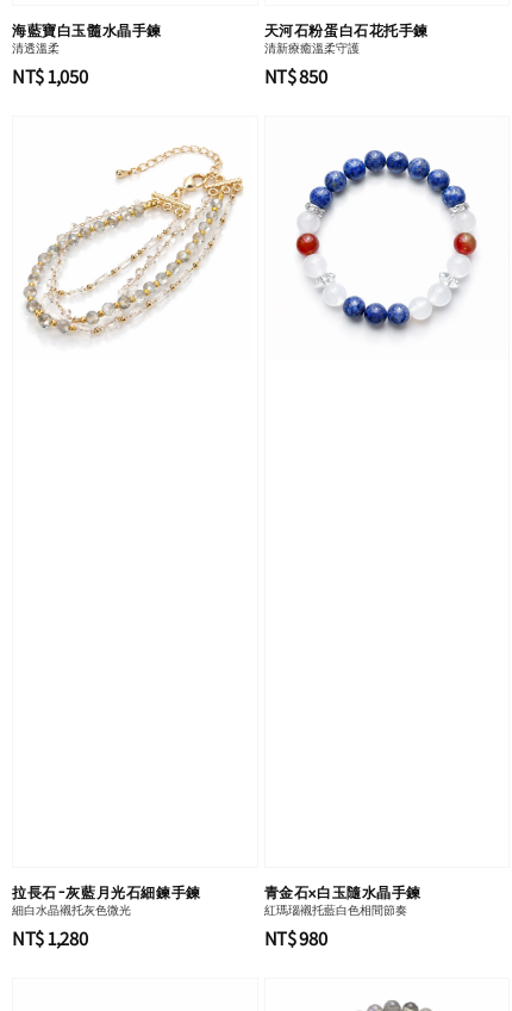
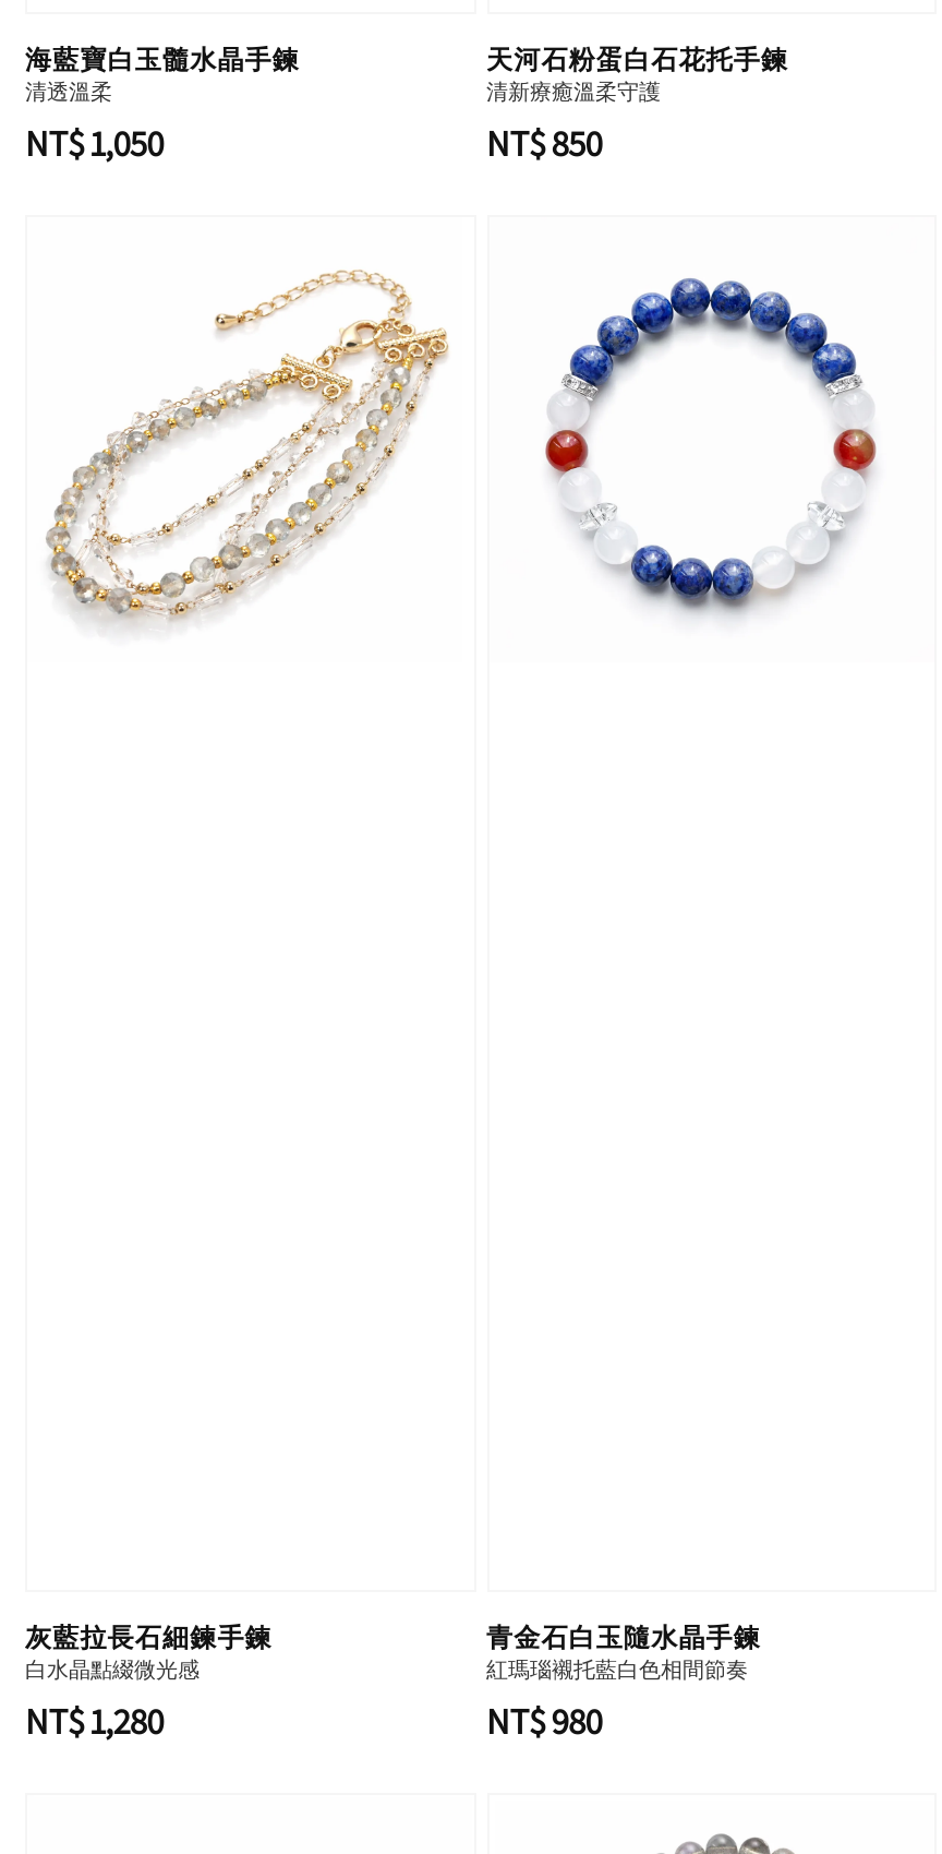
- 拉長石-灰藍月光石細鍊手鍊
- 細白水晶襯托灰色微光
+ 灰藍拉長石細鍊手鍊
+ 白水晶點綴微光感

- 青金石x白玉隨水晶手鍊
+ 青金石白玉隨水晶手鍊
